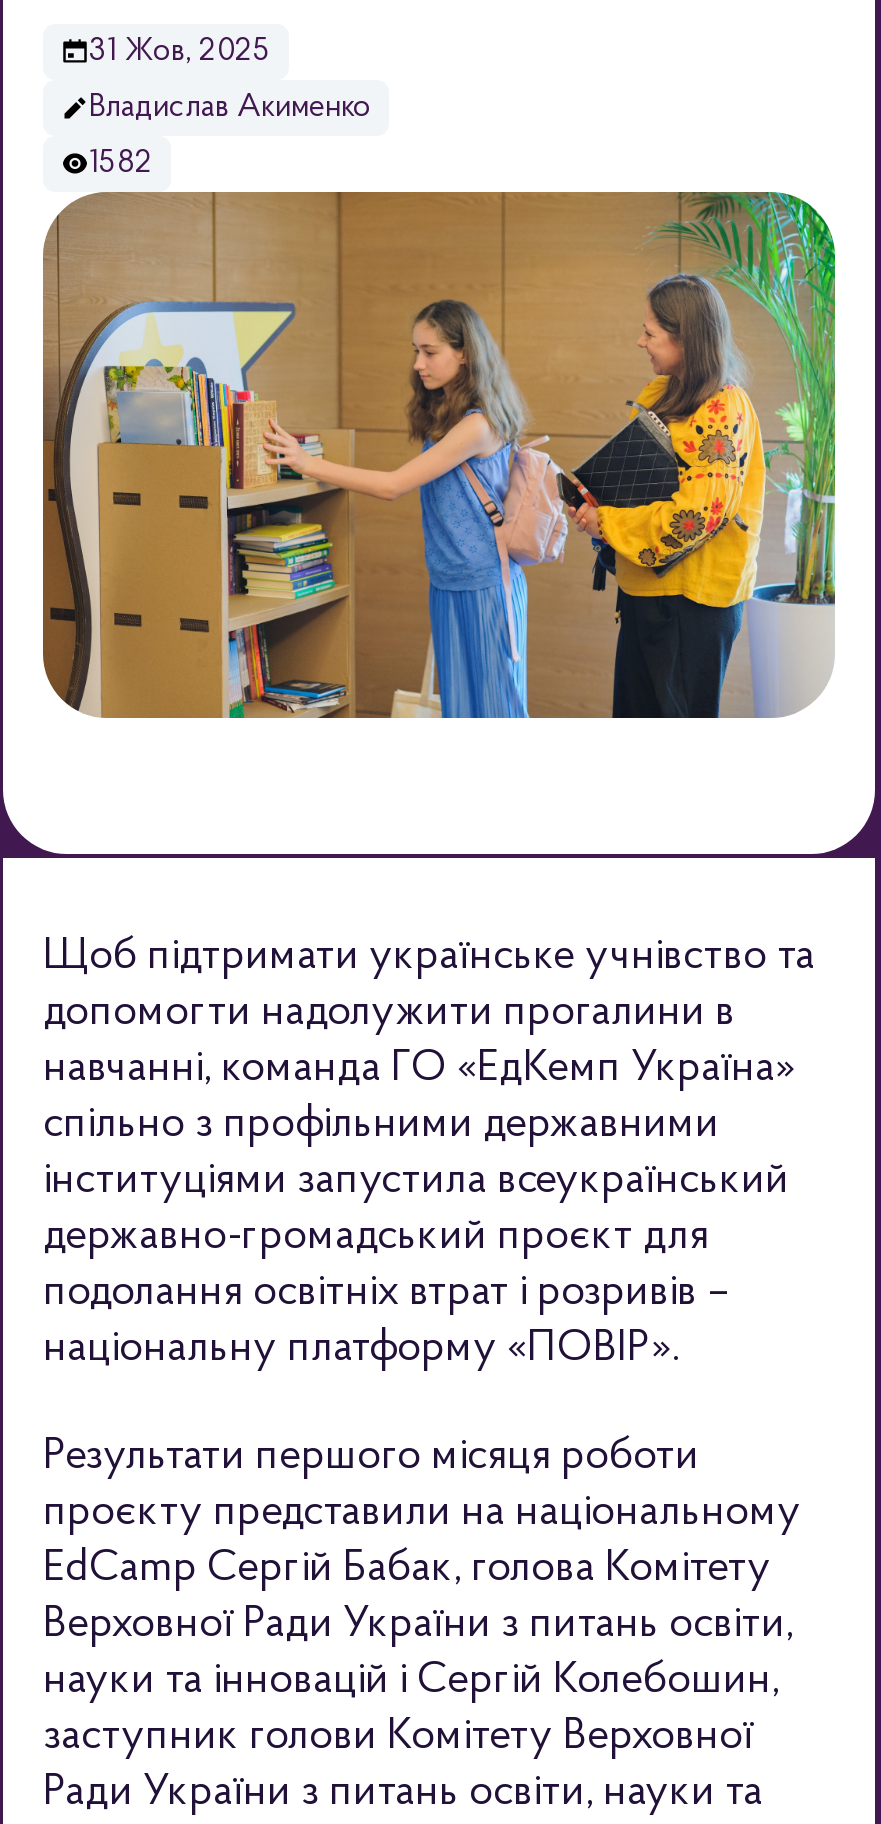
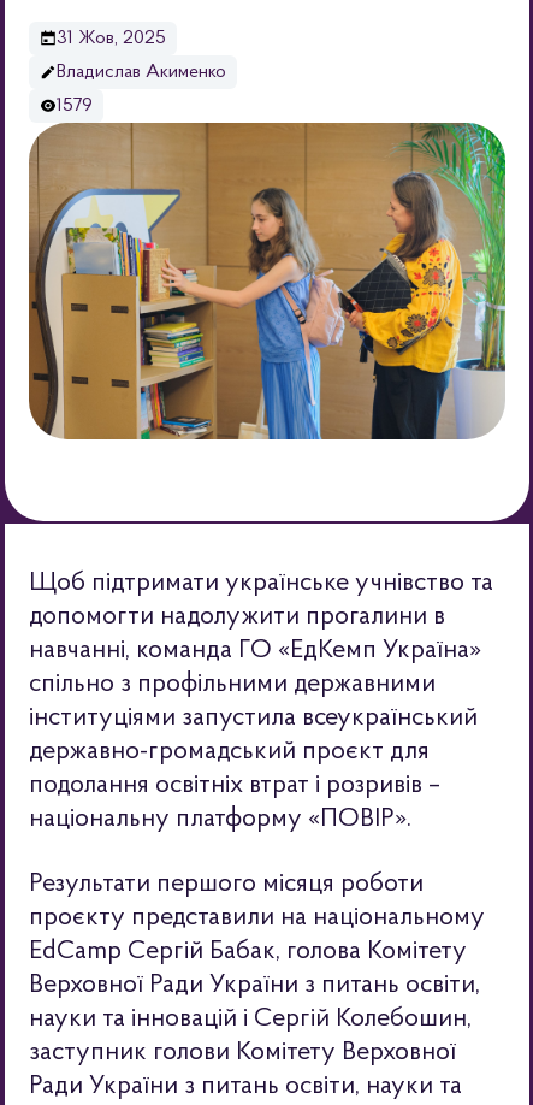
- 1582
+ 1579
